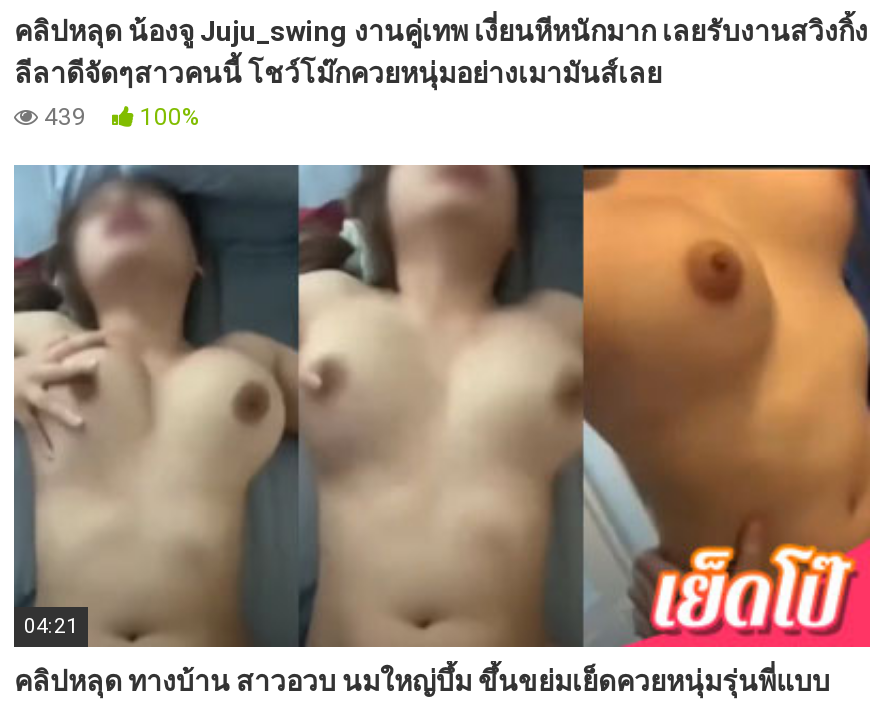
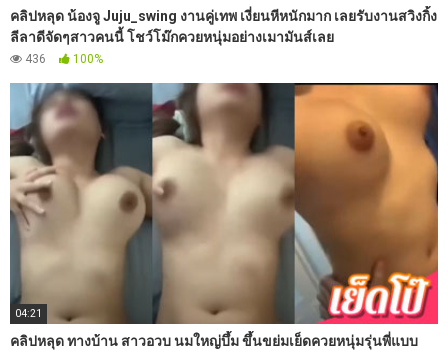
- 439 100%
+ 436 100%
